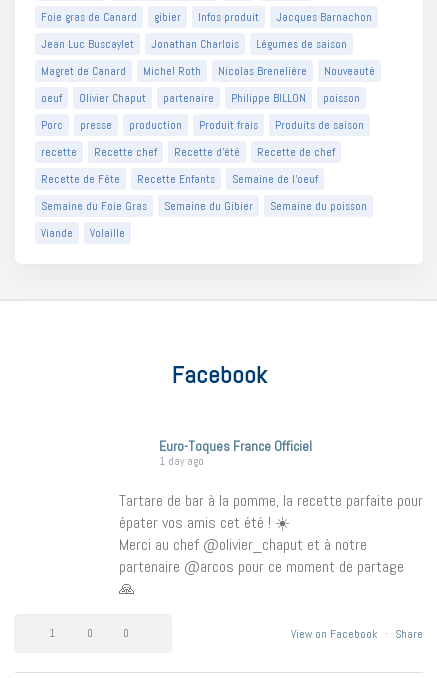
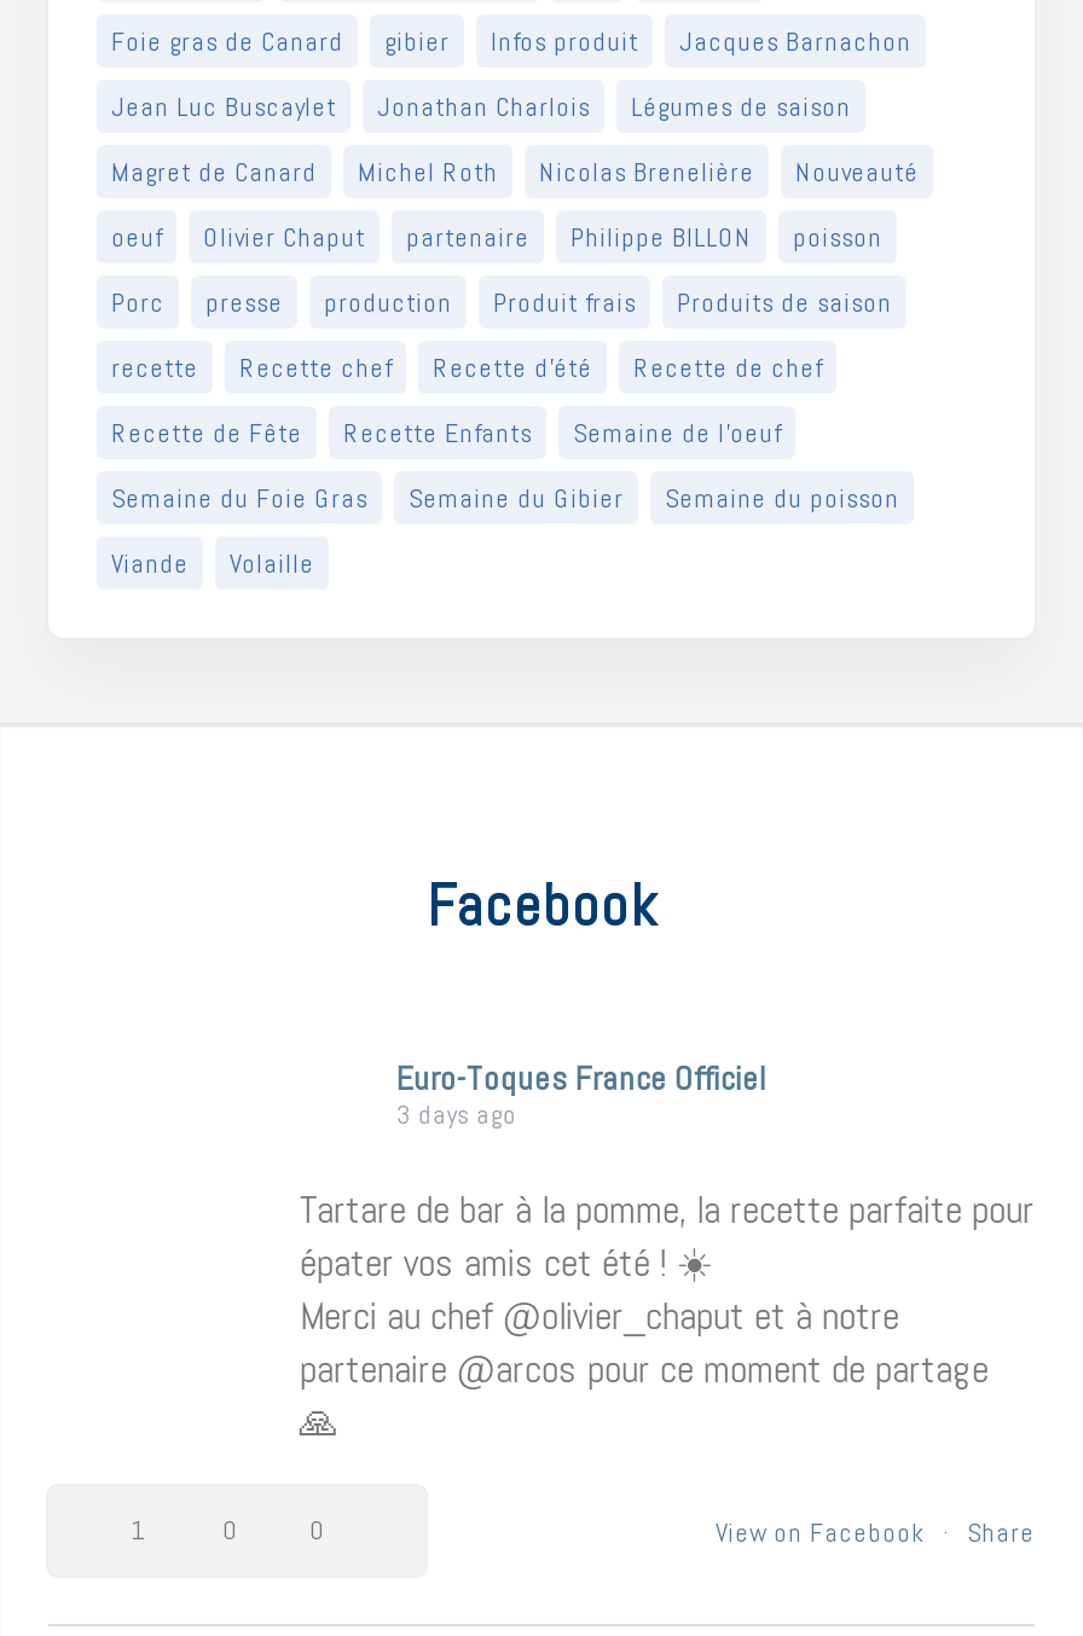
- 1 day ago
+ 3 days ago
